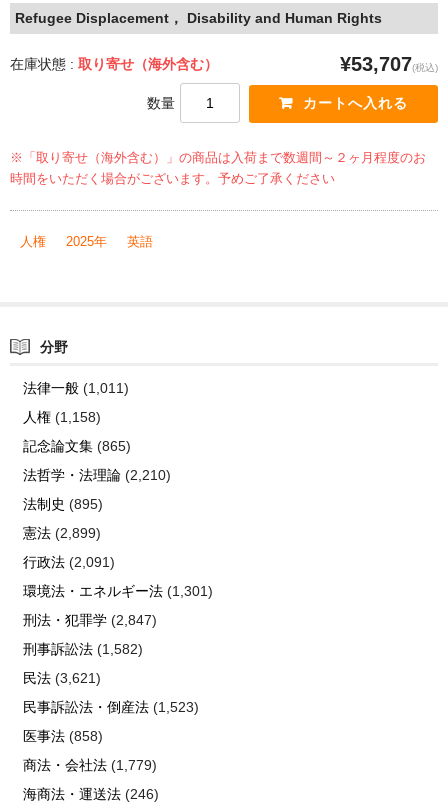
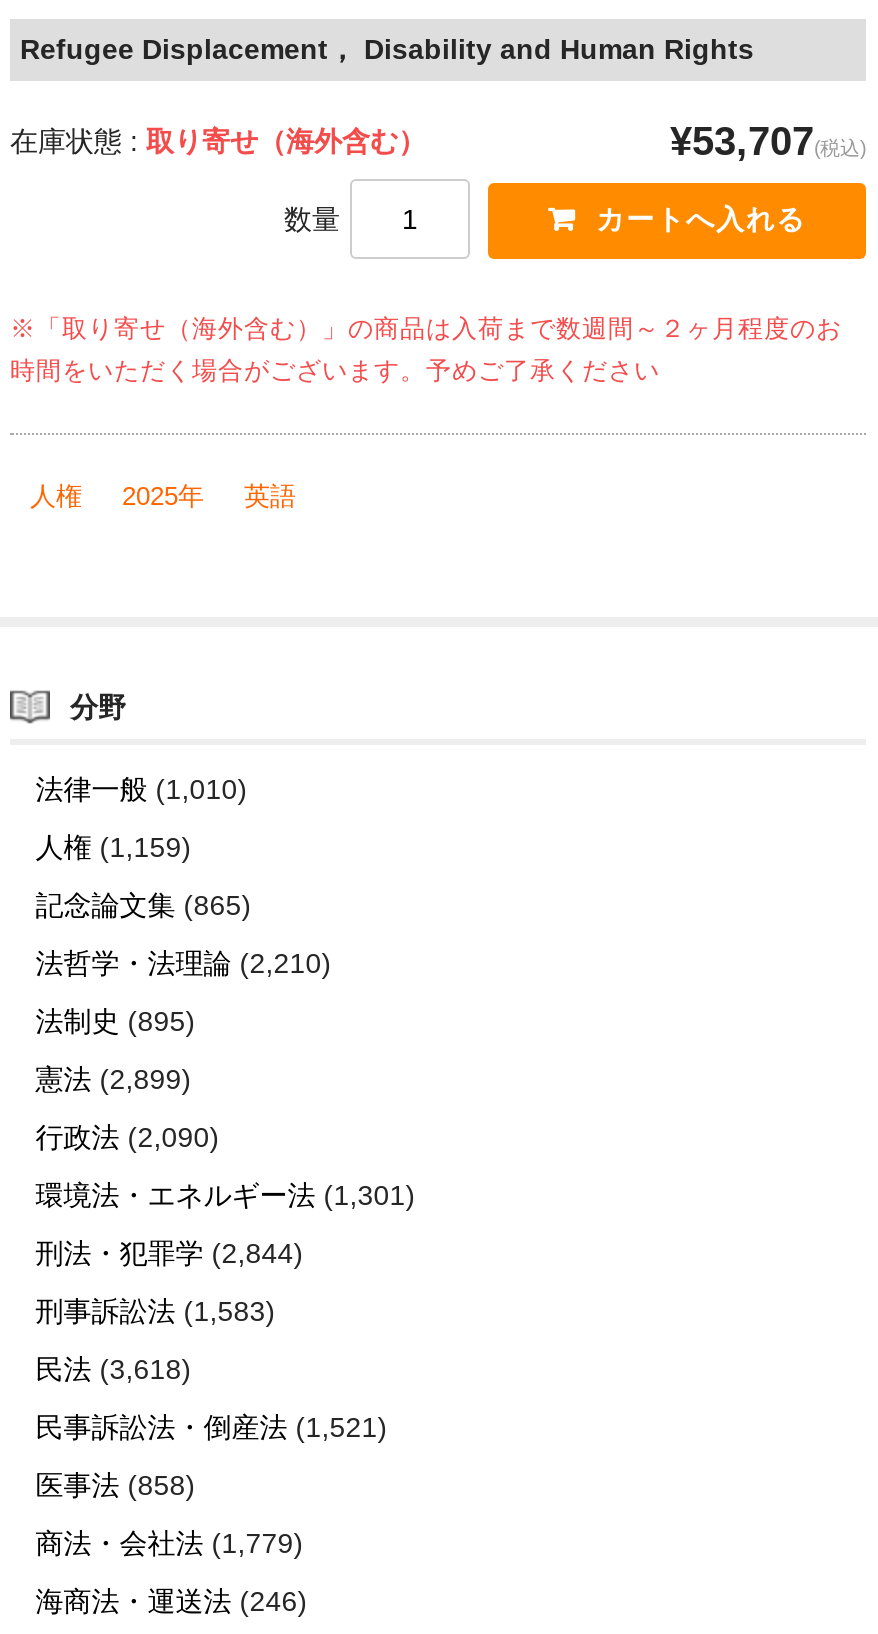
- 法律一般(1,011)
+ 法律一般(1,010)

- 人権(1,158)
+ 人権(1,159)

- 行政法(2,091)
+ 行政法(2,090)

- 刑法・犯罪学(2,847)
+ 刑法・犯罪学(2,844)

- 刑事訴訟法(1,582)
+ 刑事訴訟法(1,583)

- 民法(3,621)
+ 民法(3,618)

- 民事訴訟法・倒産法(1,523)
+ 民事訴訟法・倒産法(1,521)
